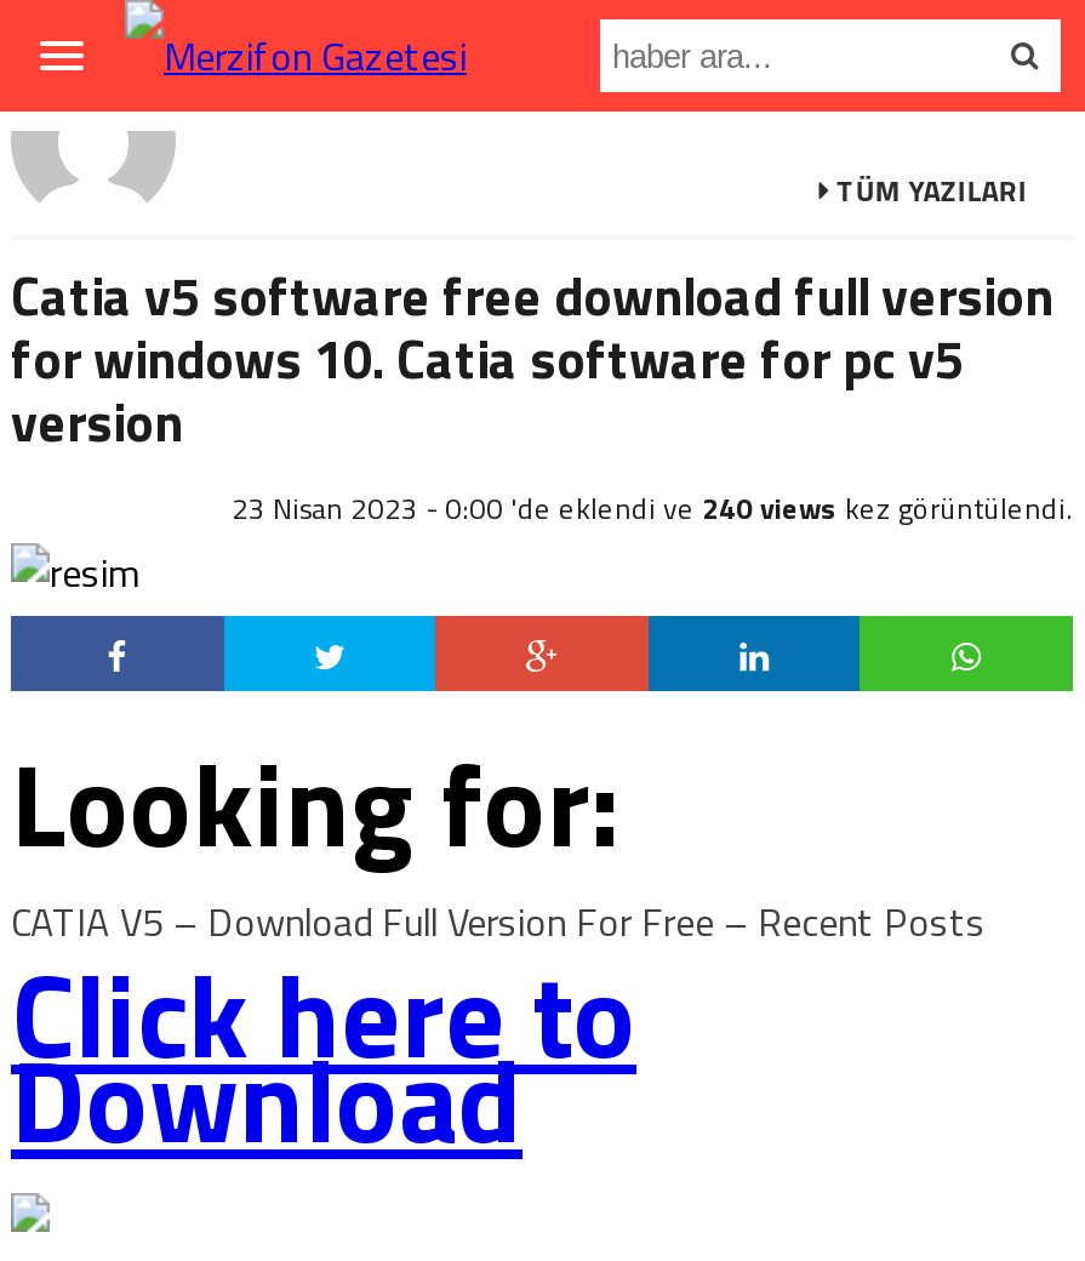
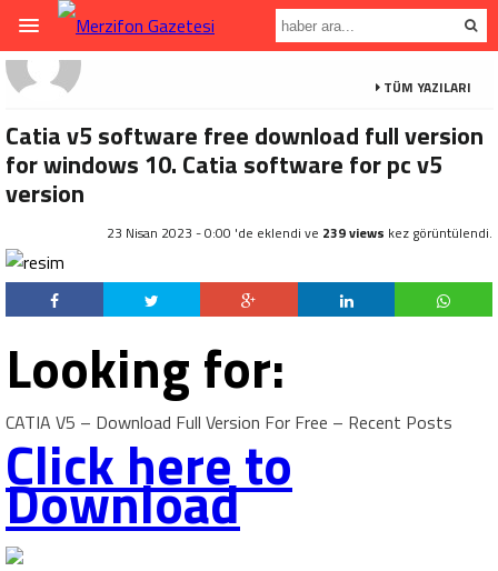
- 23 Nisan 2023 - 0:00 'de eklendi ve 240 views kez görüntülendi.
+ 23 Nisan 2023 - 0:00 'de eklendi ve 239 views kez görüntülendi.
